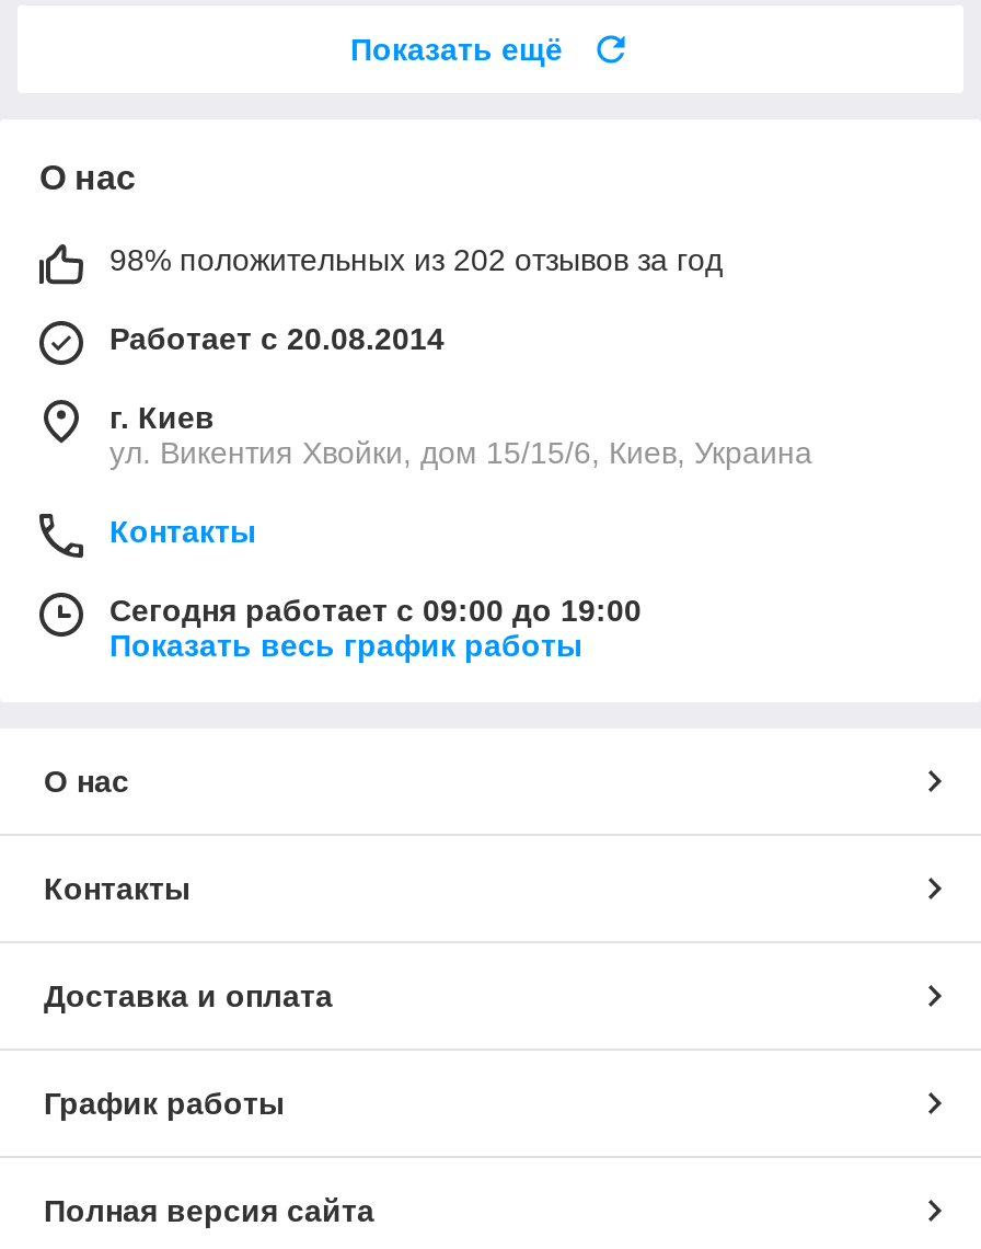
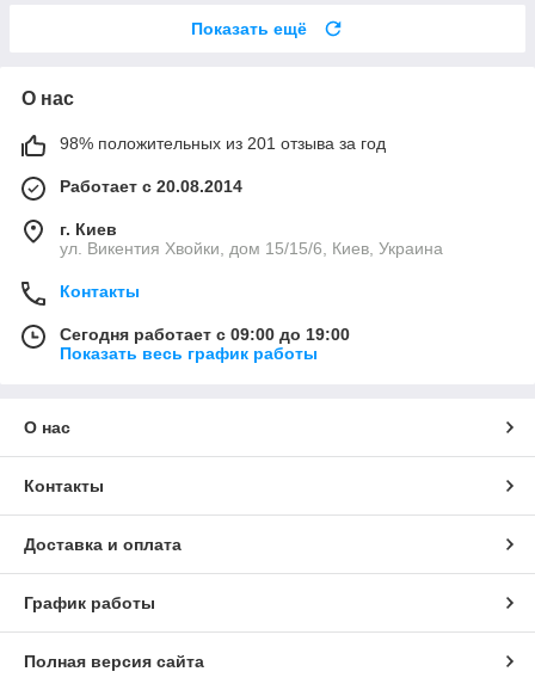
- 98% положительных из 202 отзывов за год
+ 98% положительных из 201 отзыва за год
